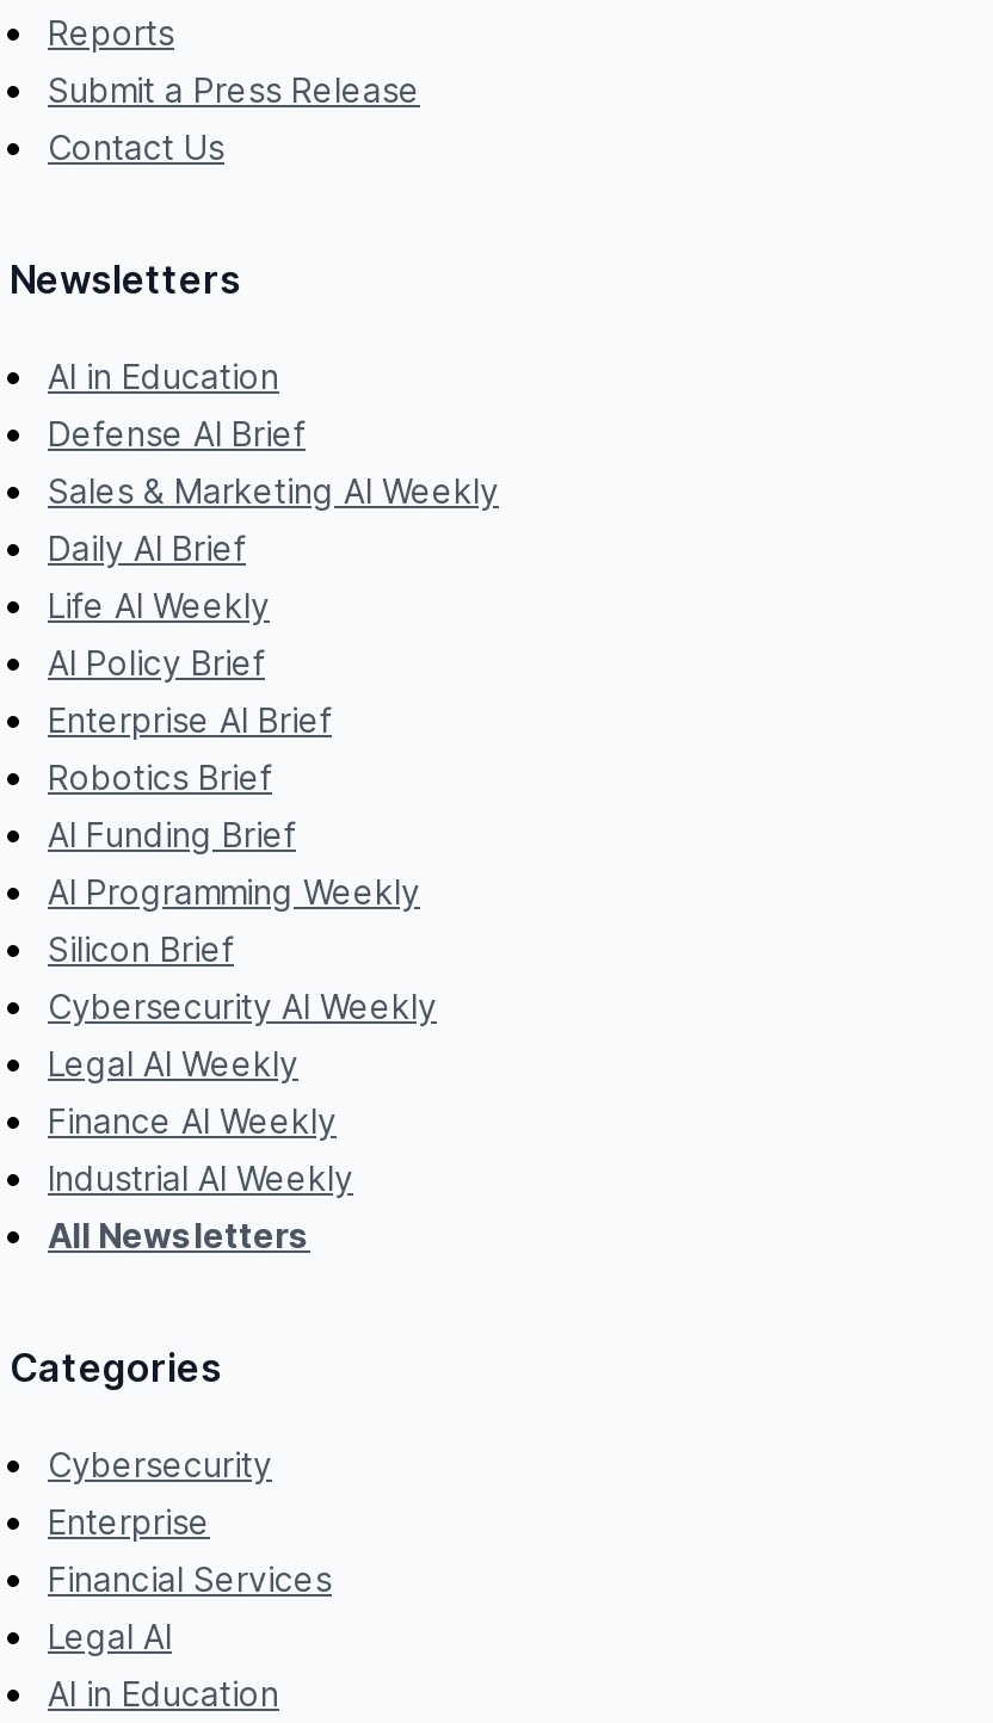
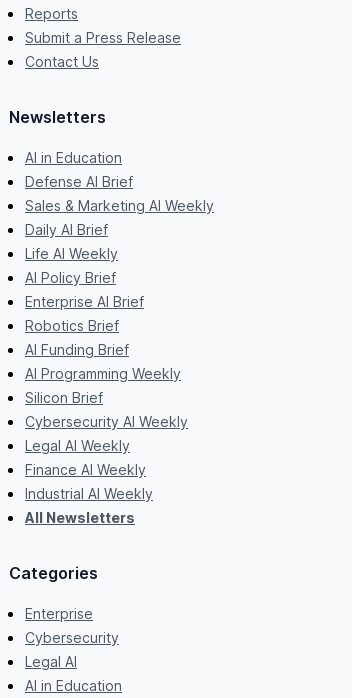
moved down: Cybersecurity

- Financial Services
